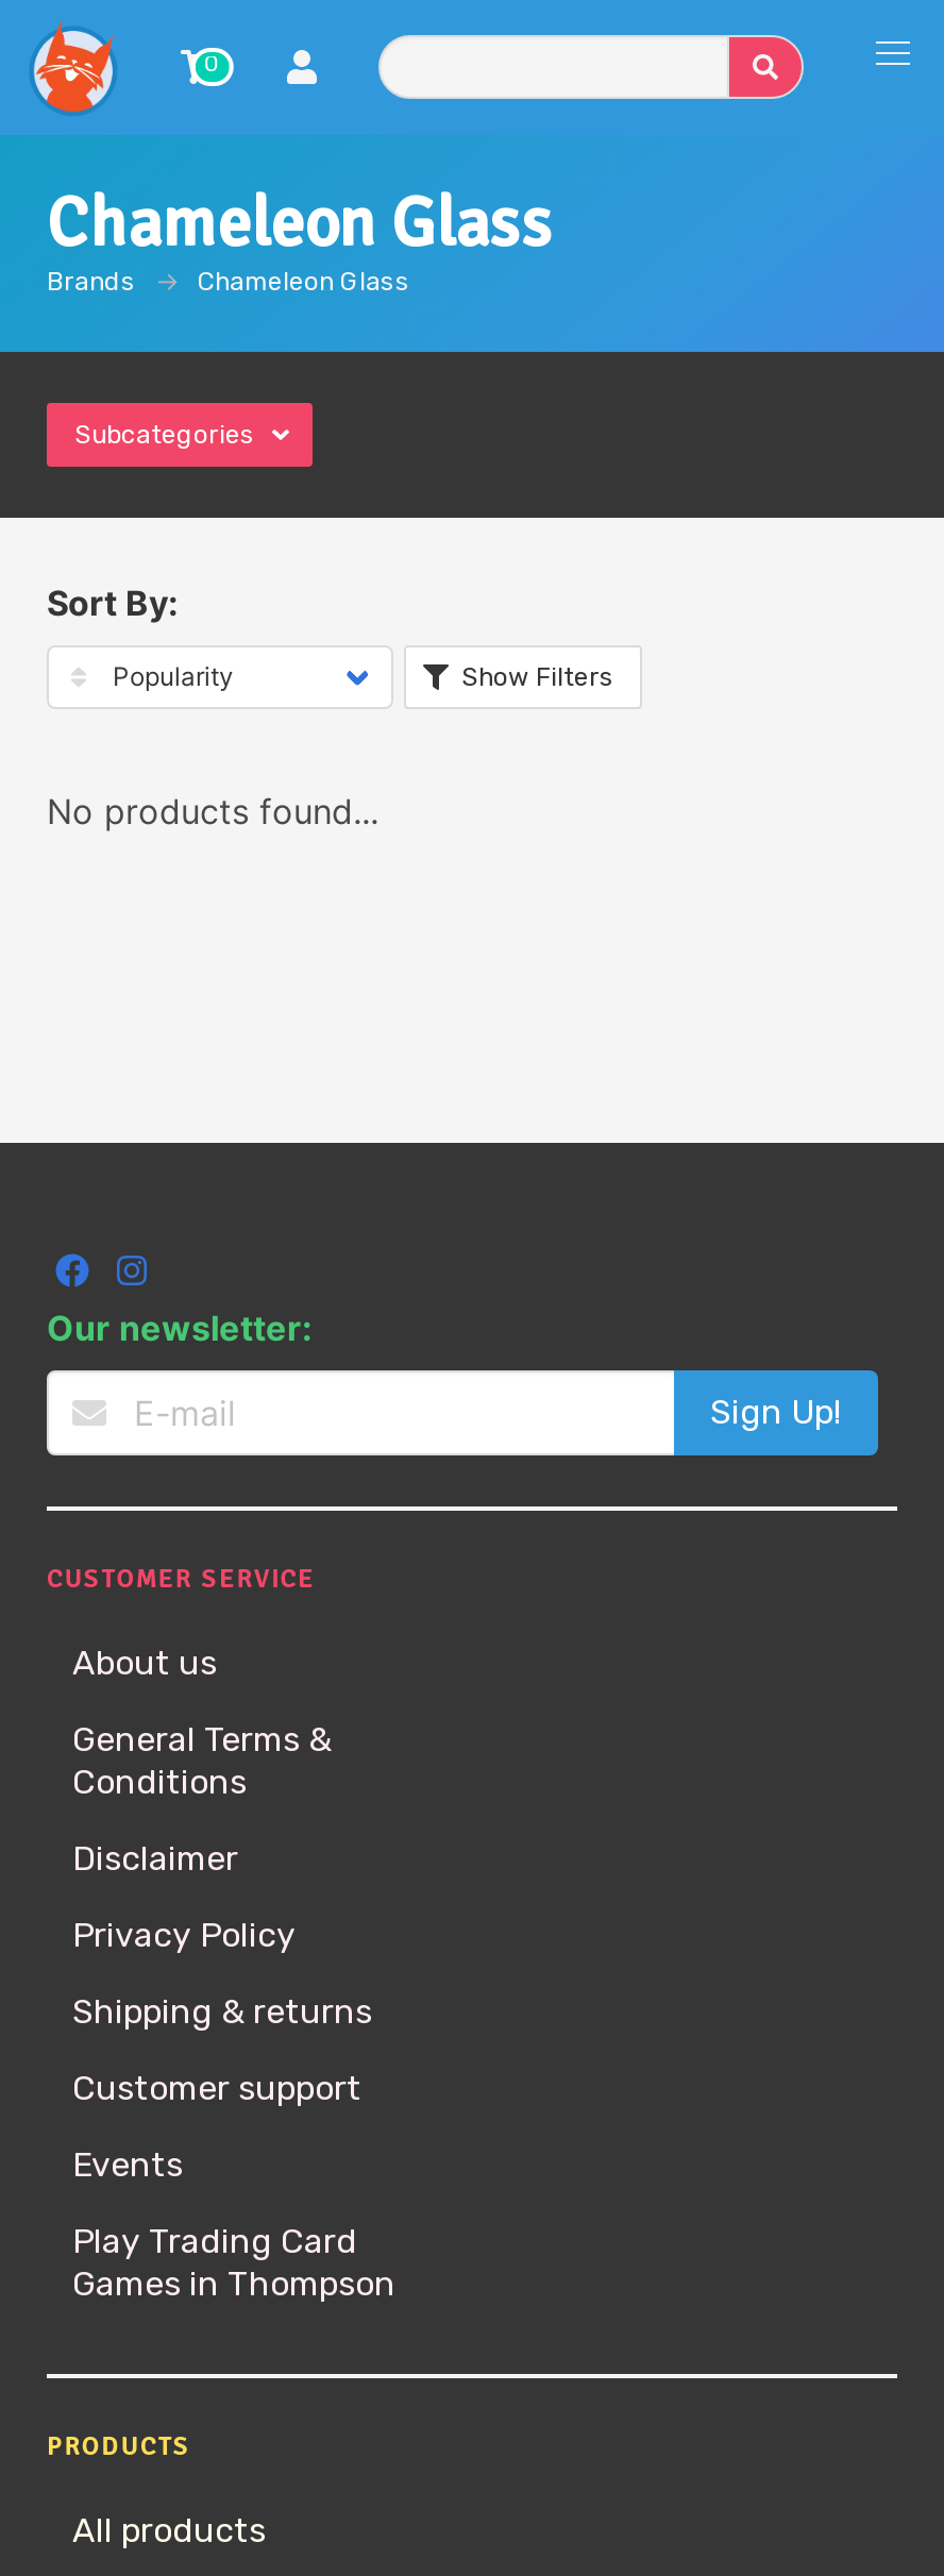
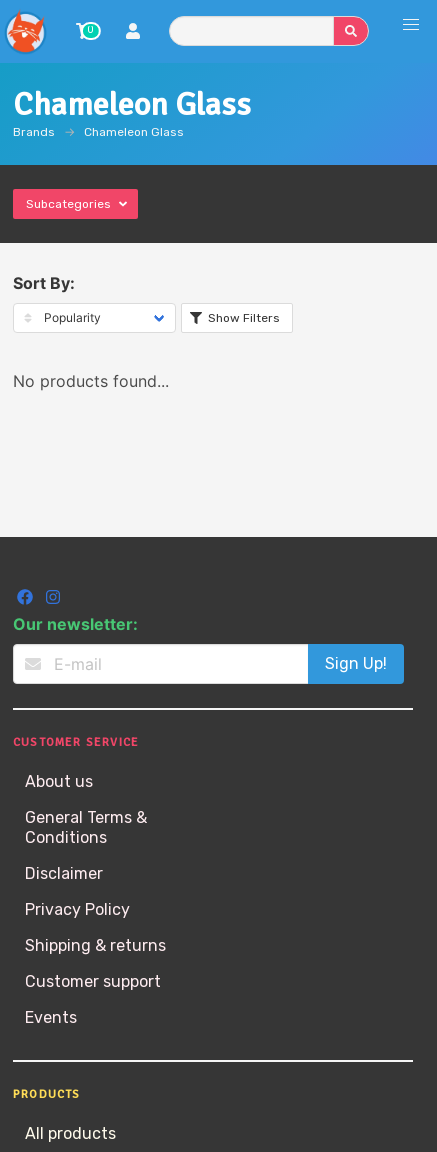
- Play Trading Card
- Games in Thompson
